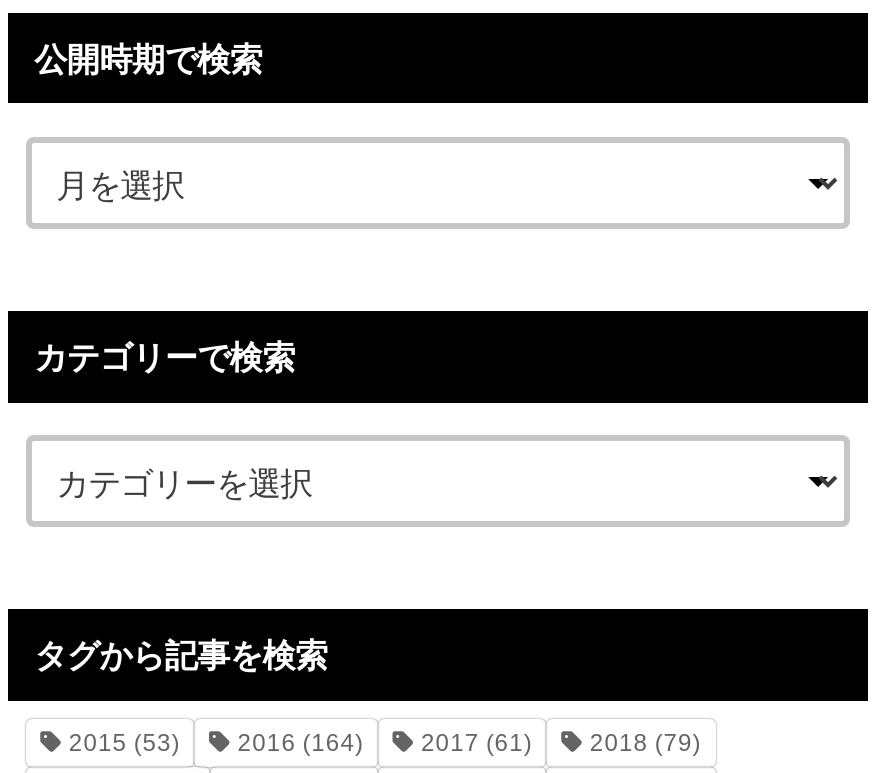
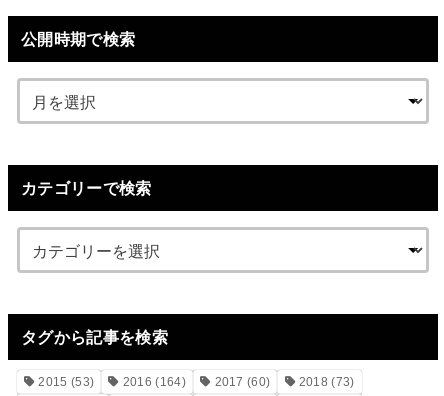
- 2017 (61)
+ 2017 (60)

- 2018 (79)
+ 2018 (73)
